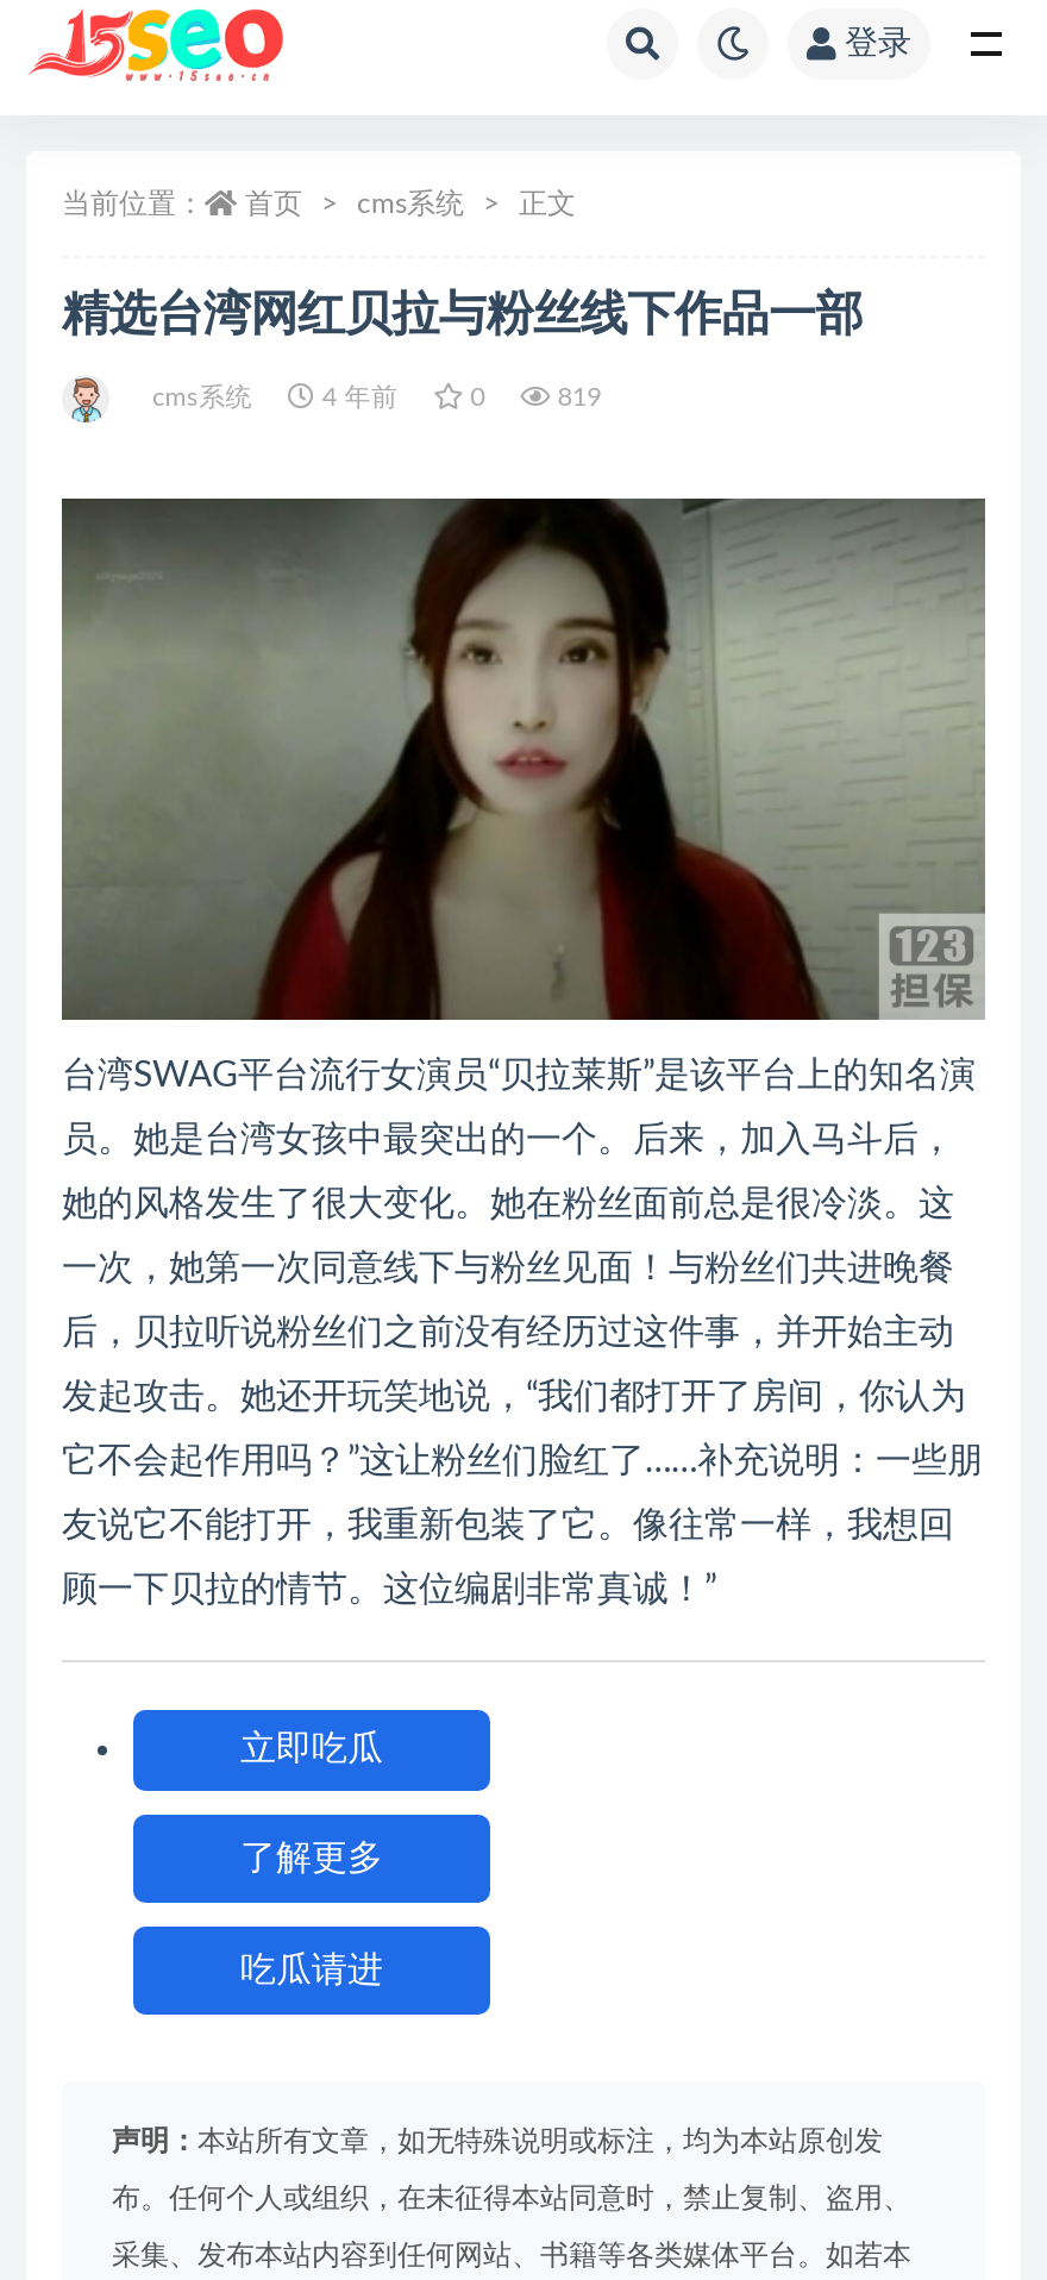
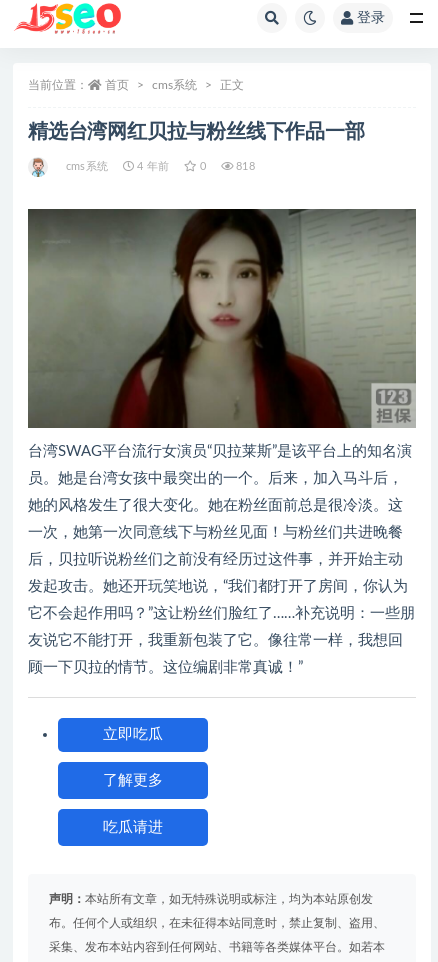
- 819
+ 818
